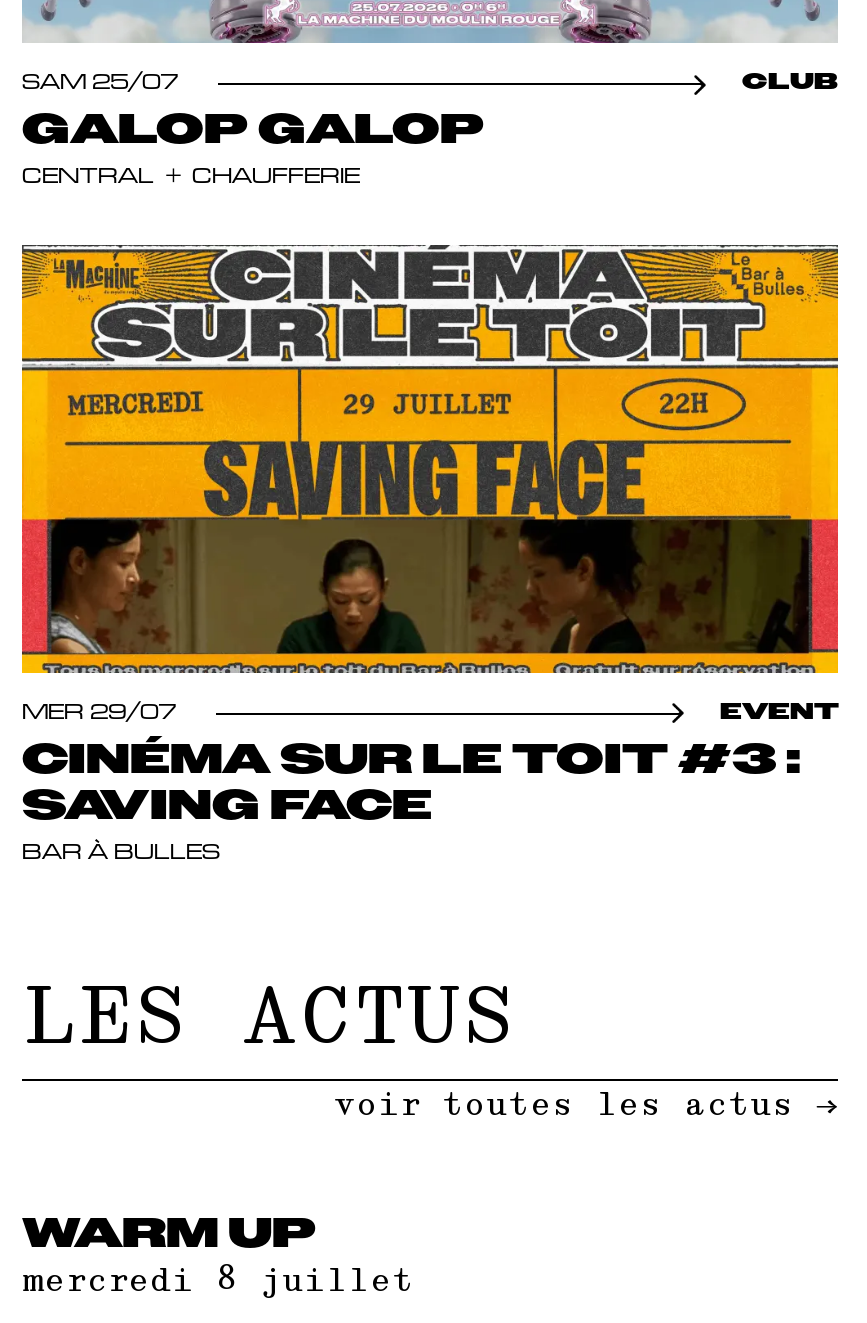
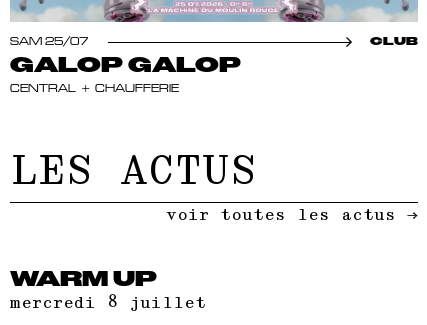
- [image]
- MER 29/07
- EVENT
- CINÉMA SUR LE TOIT #3 :
- SAVING FACE
- BAR À BULLES
